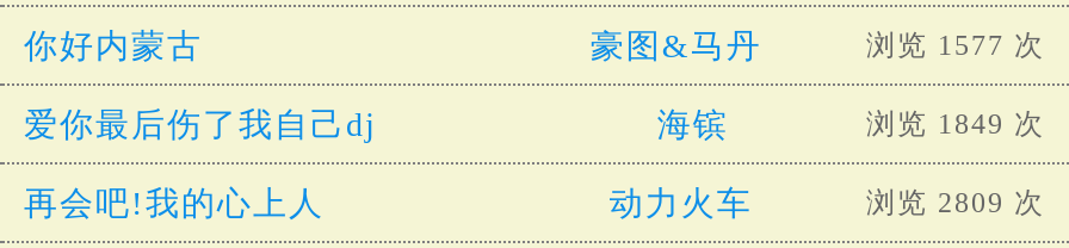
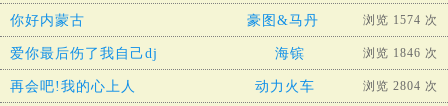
- 浏览 1577 次
+ 浏览 1574 次

- 浏览 1849 次
+ 浏览 1846 次

- 浏览 2809 次
+ 浏览 2804 次
